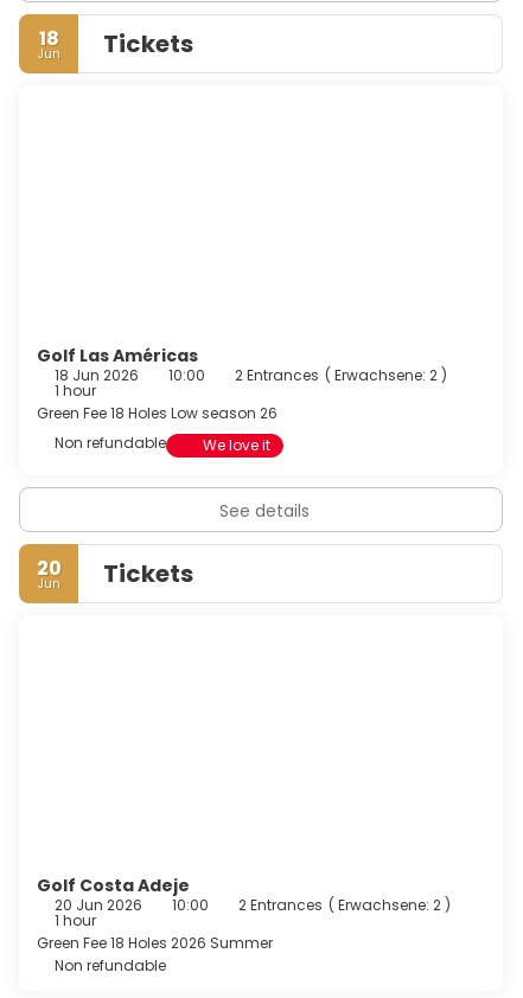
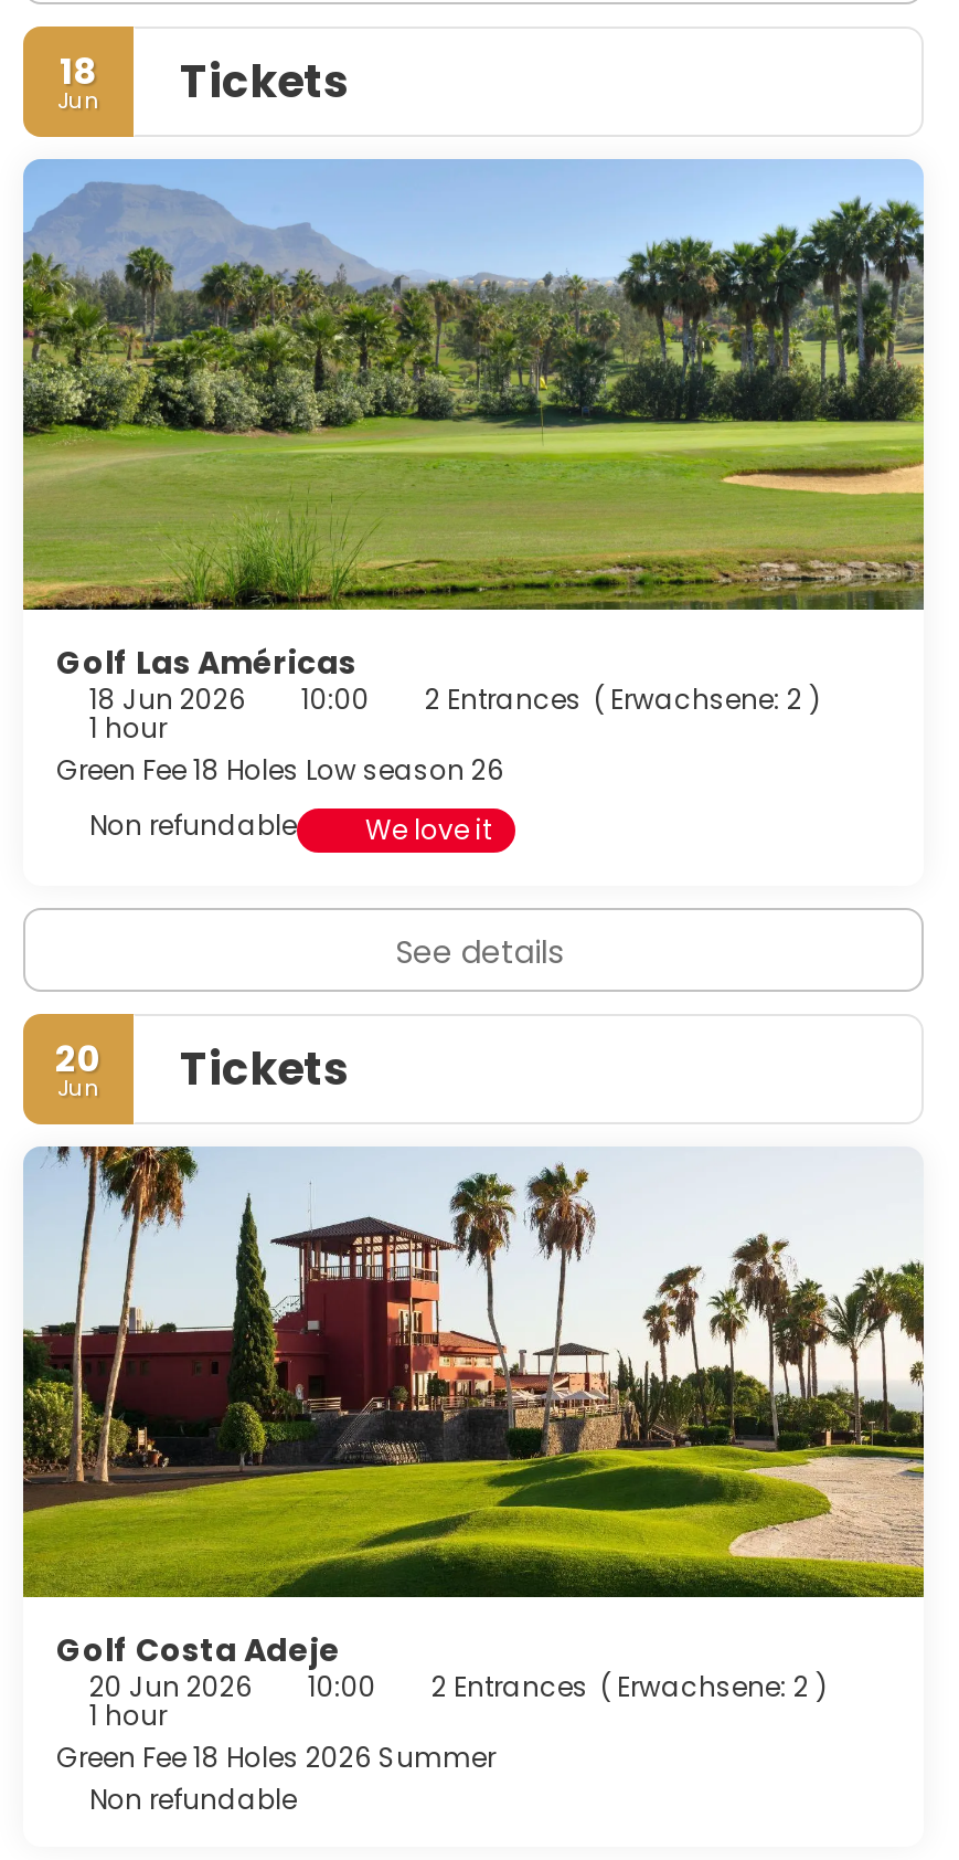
+ [image]

+ [image]
